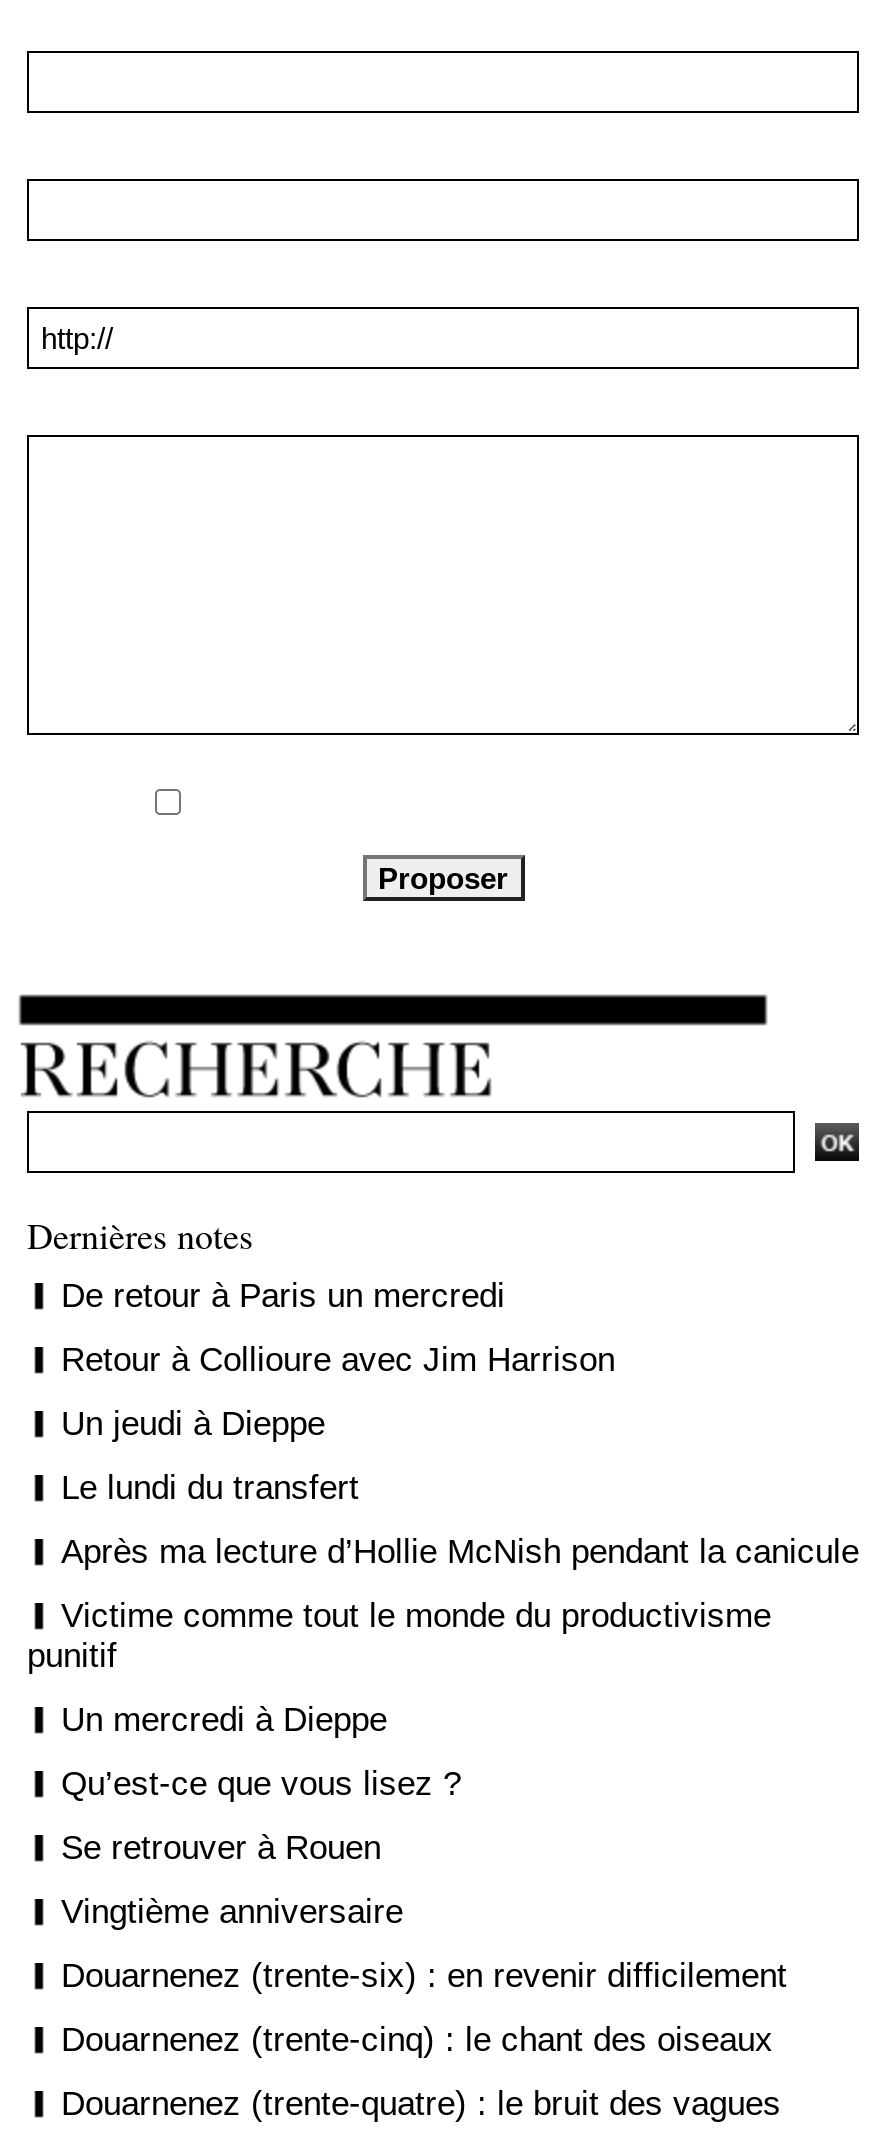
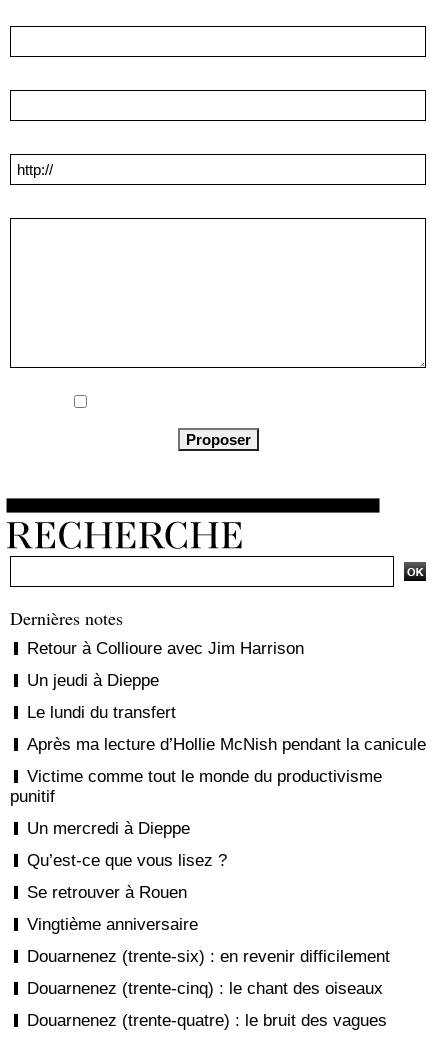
- De retour à Paris un mercredi
